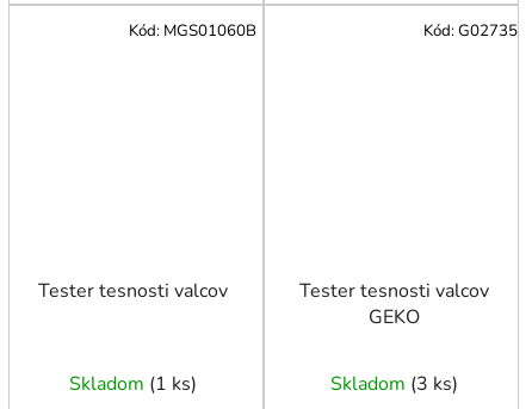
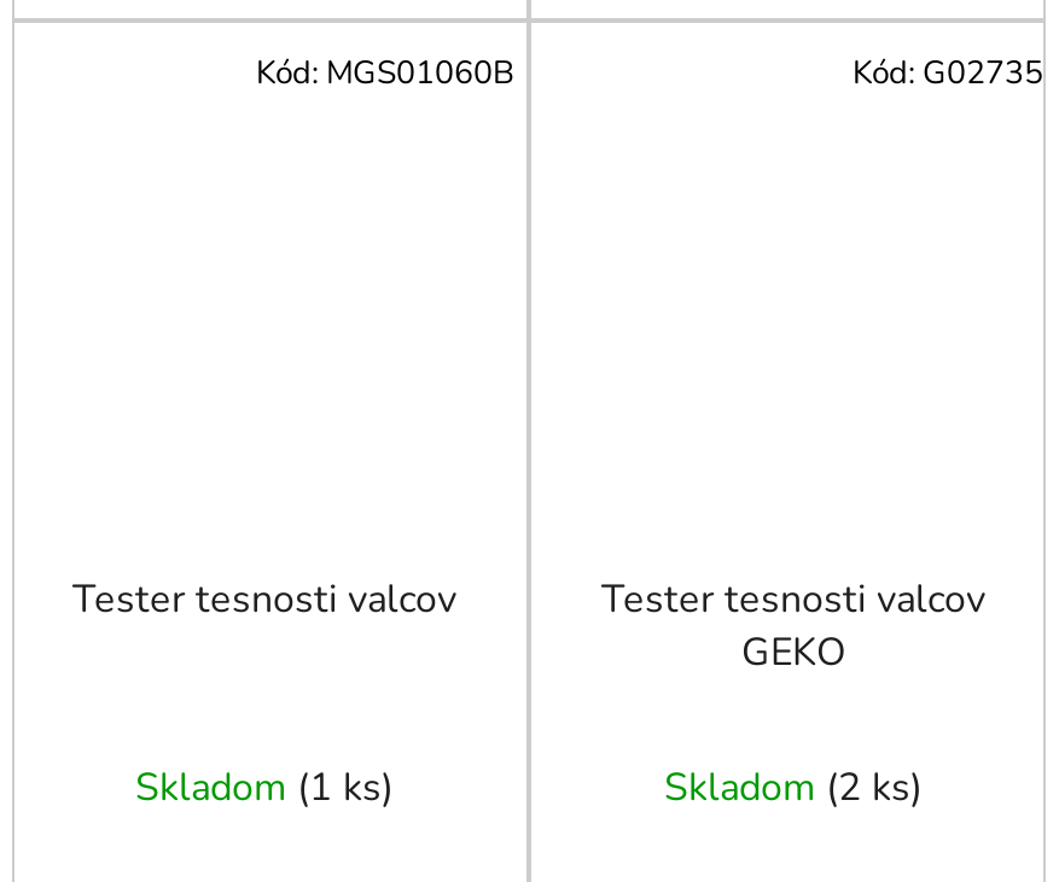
- Skladom (3 ks)
+ Skladom (2 ks)
